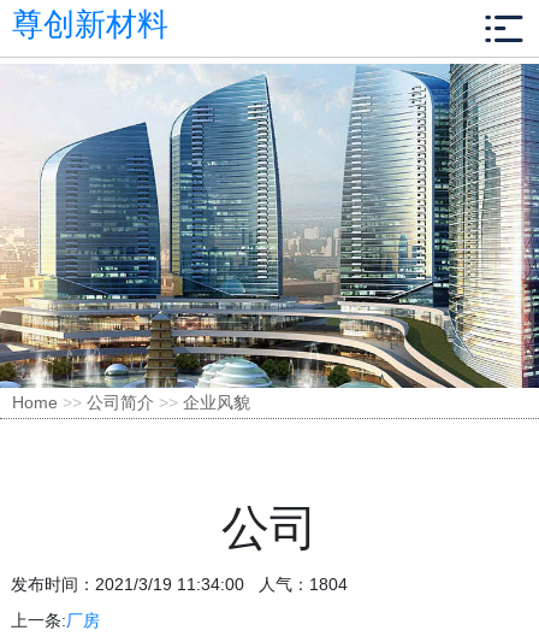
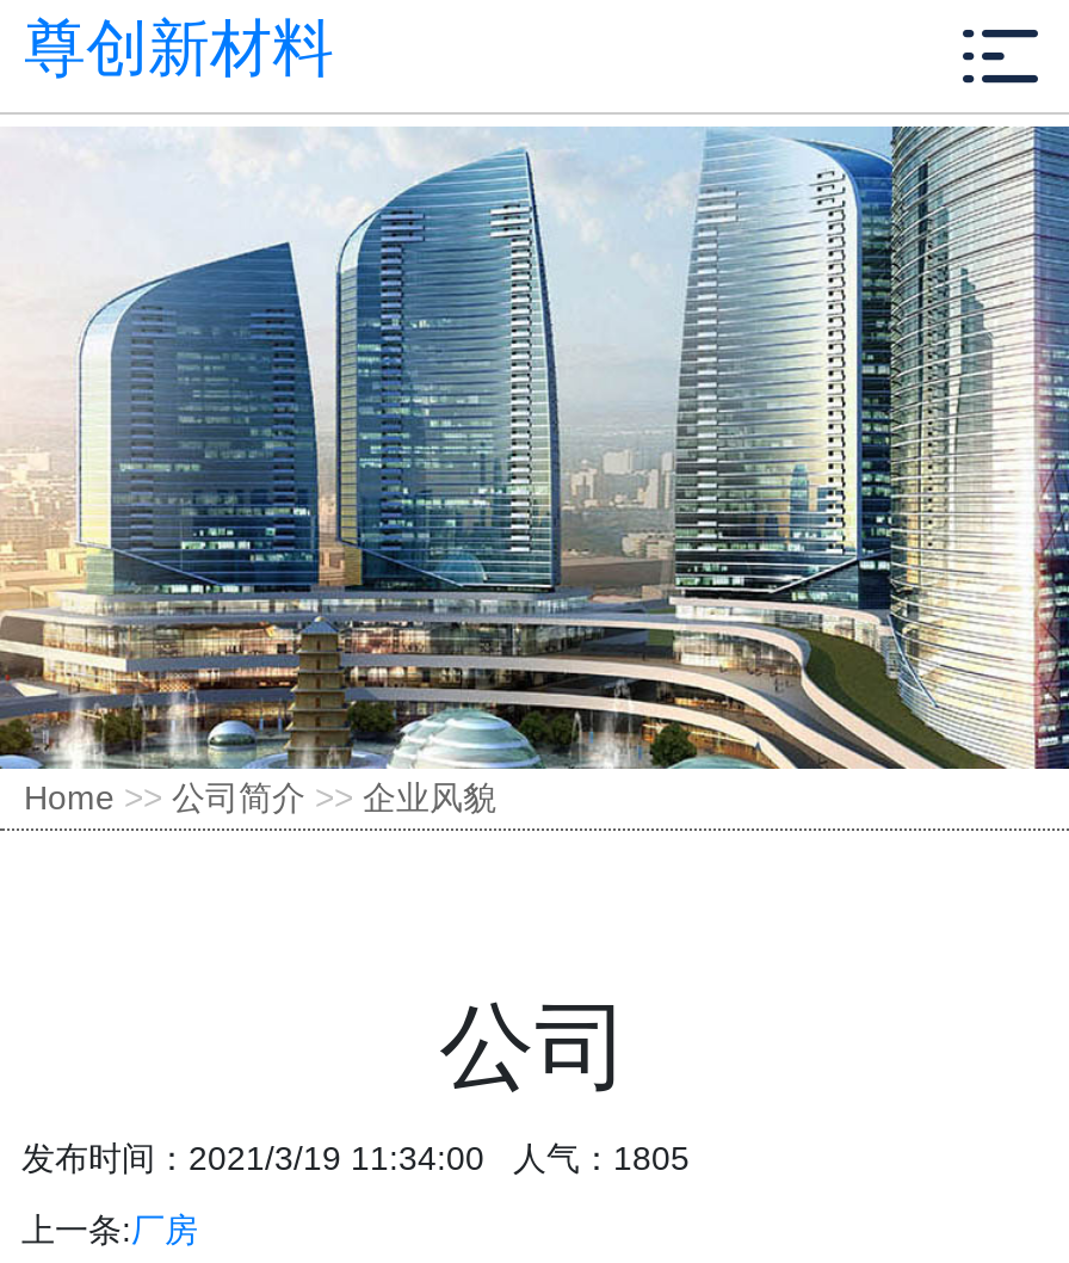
- 发布时间：2021/3/19 11:34:00 人气：1804
+ 发布时间：2021/3/19 11:34:00 人气：1805
